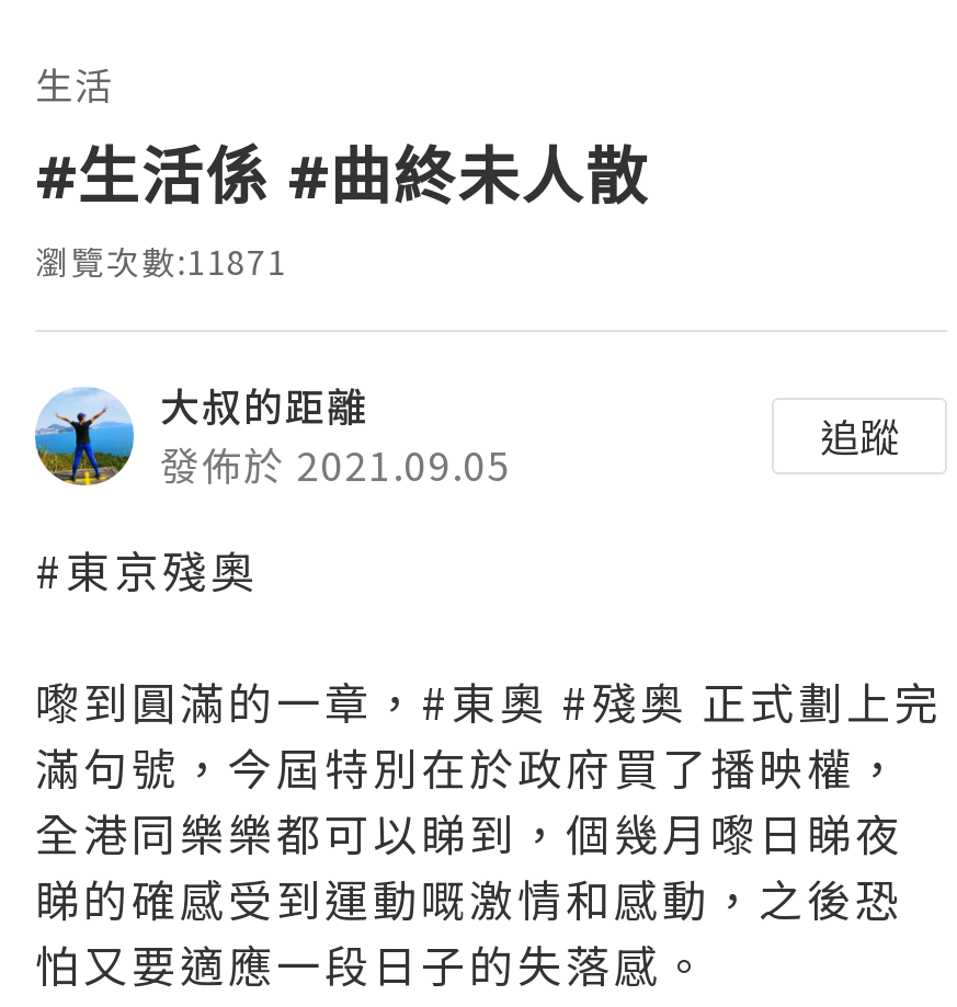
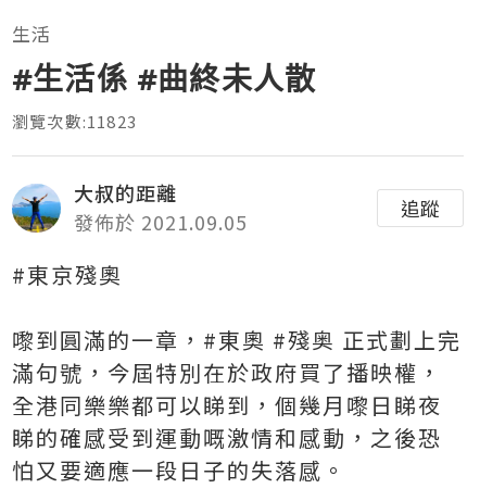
- 瀏覽次數:11871
+ 瀏覽次數:11823
